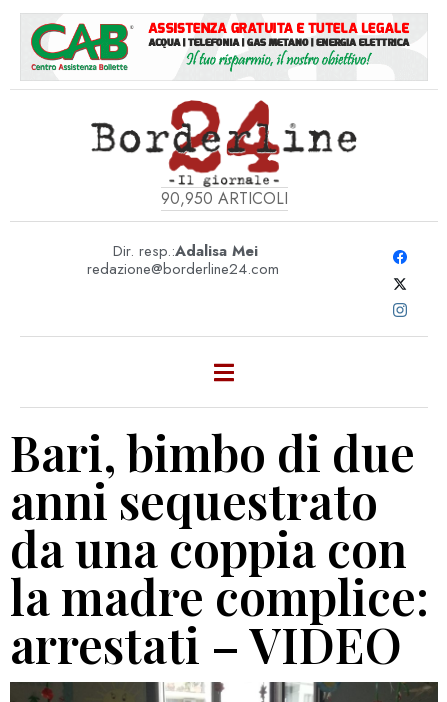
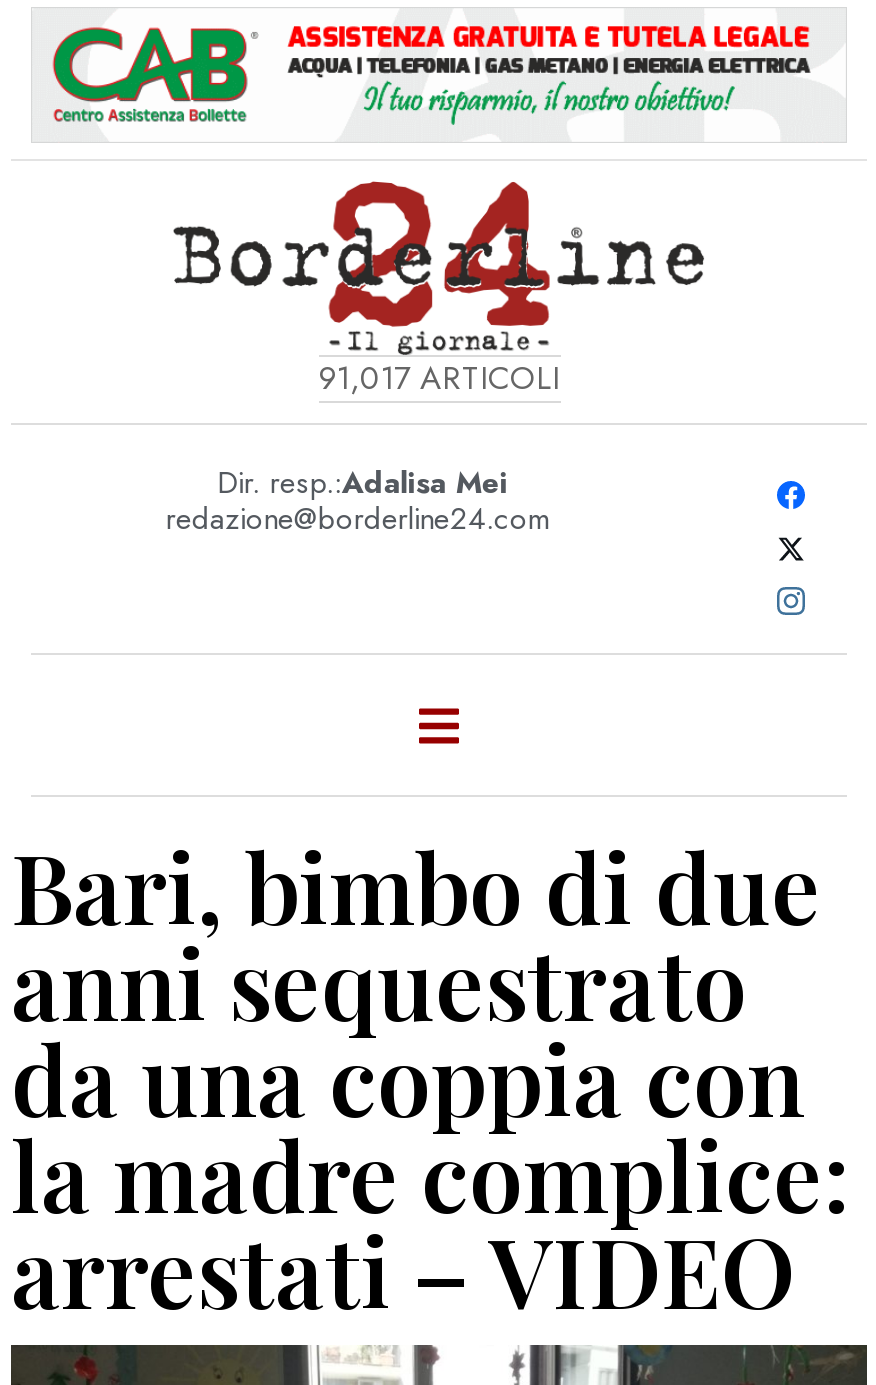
- 90,950 ARTICOLI
+ 91,017 ARTICOLI
